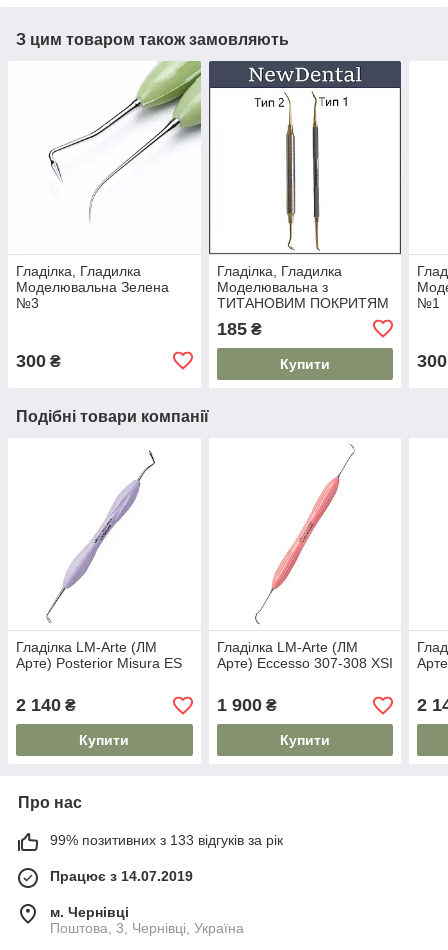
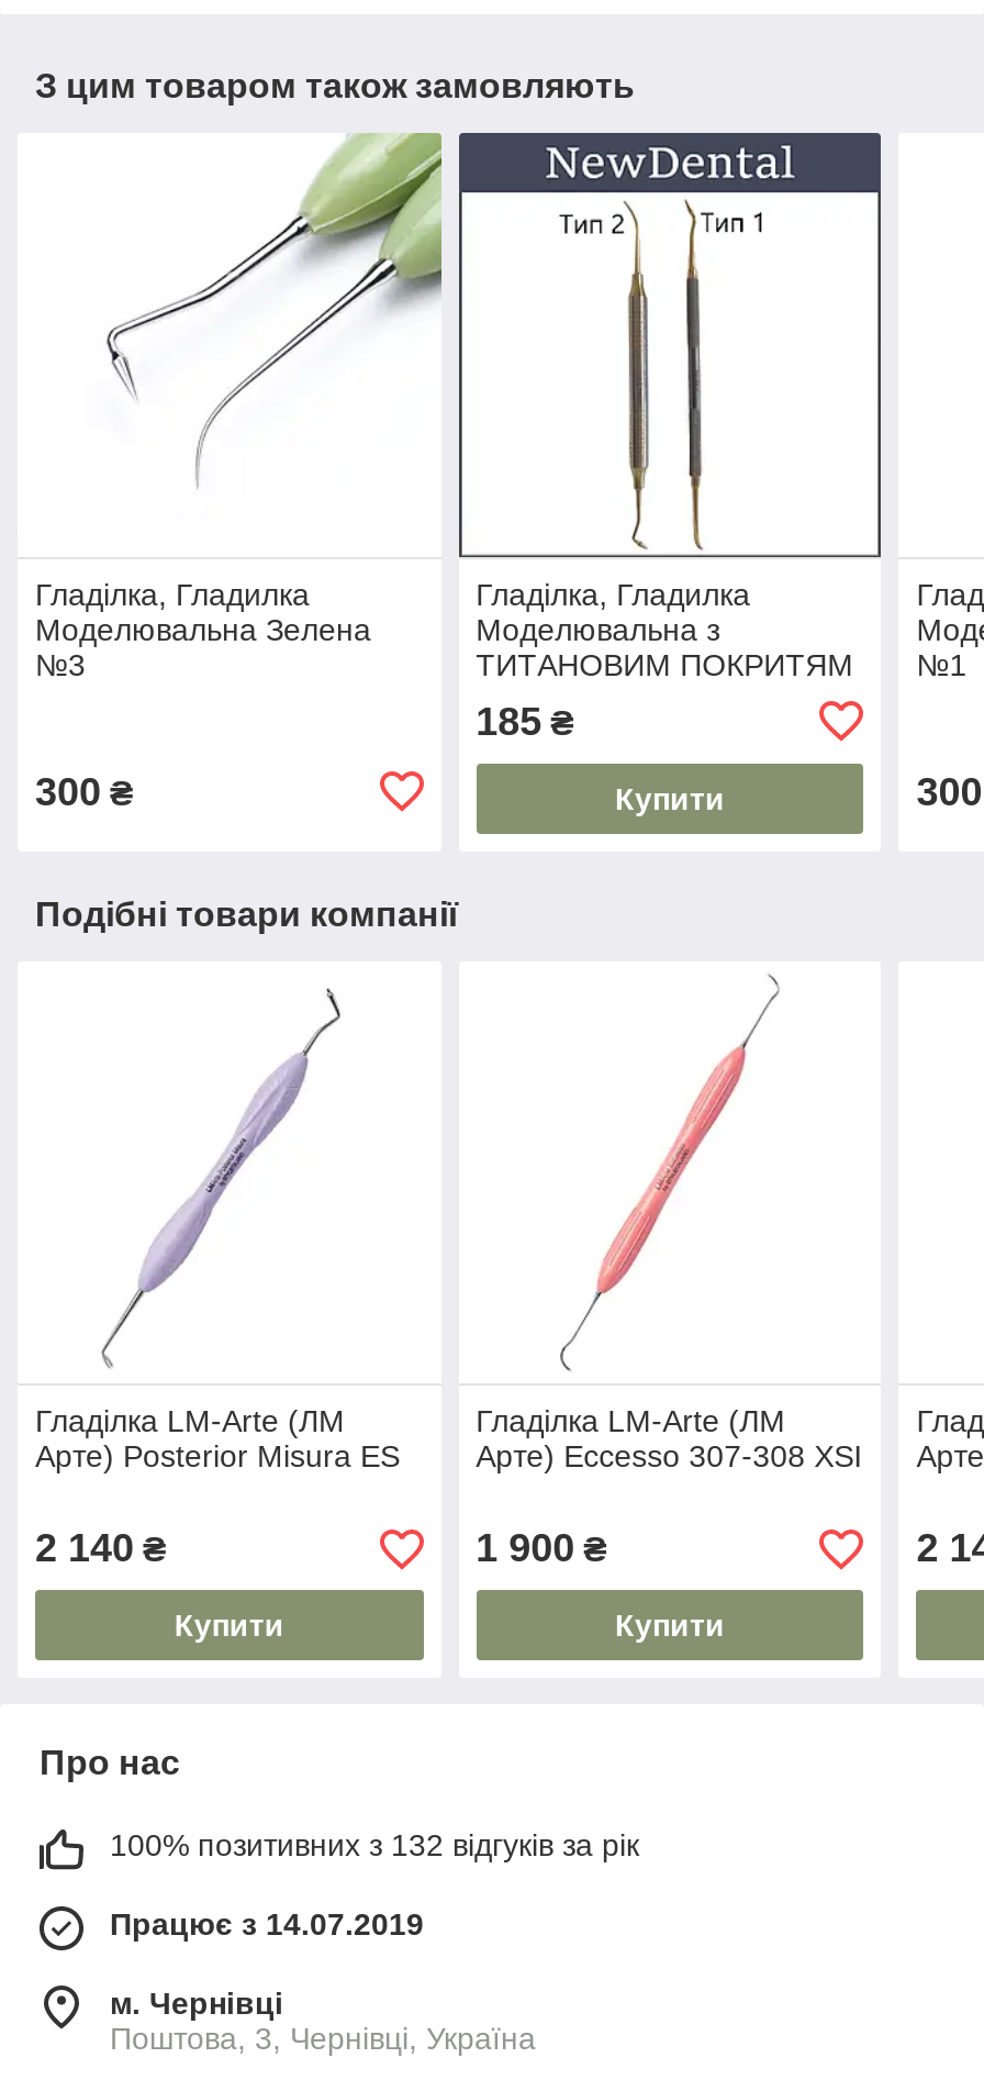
- 99% позитивних з 133 відгуків за рік
+ 100% позитивних з 132 відгуків за рік
